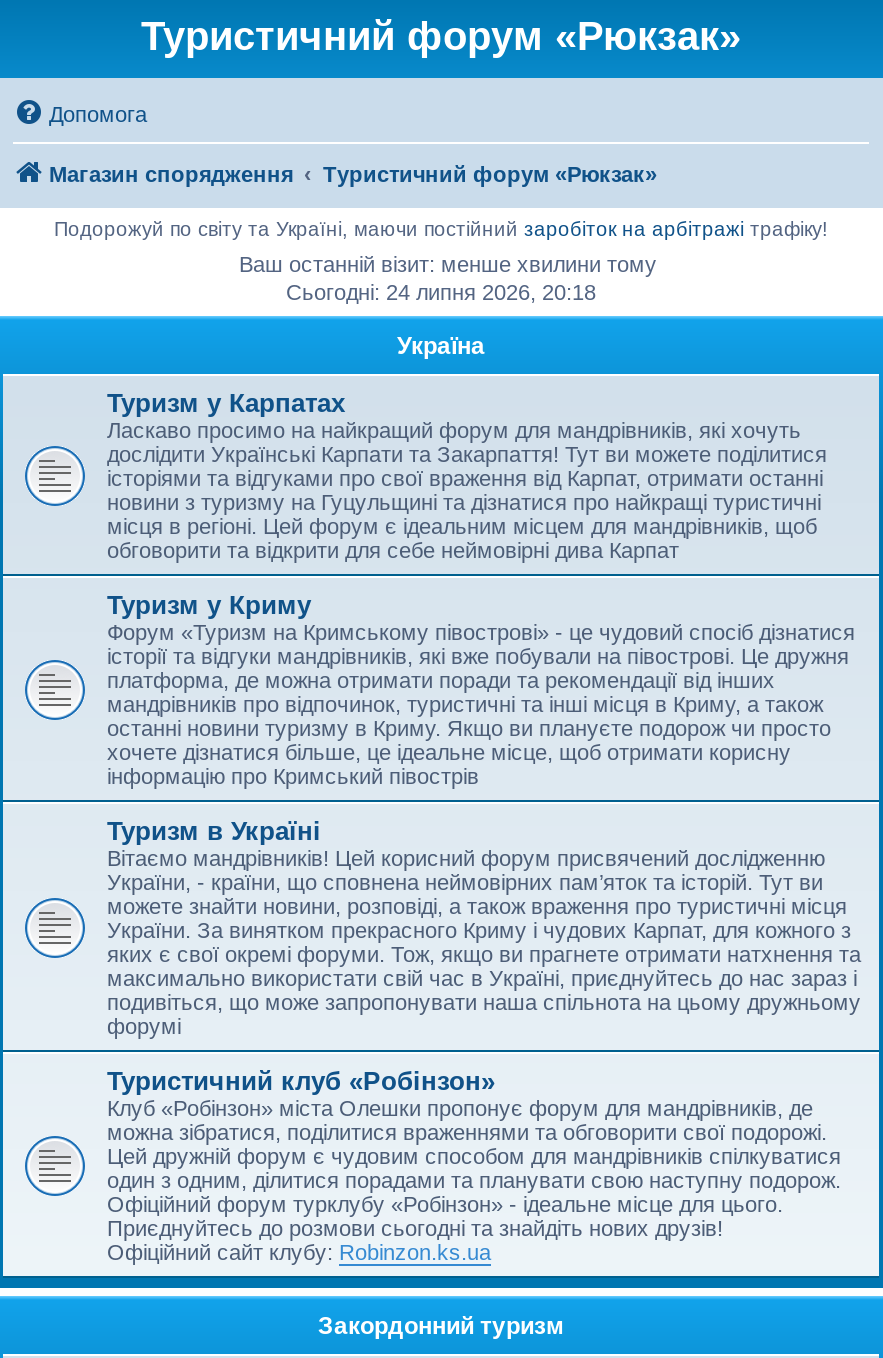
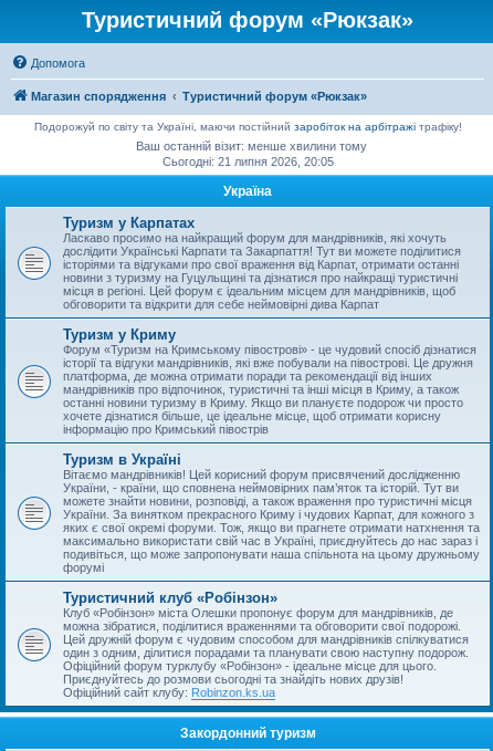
- Сьогодні: 24 липня 2026, 20:18
+ Сьогодні: 21 липня 2026, 20:05
